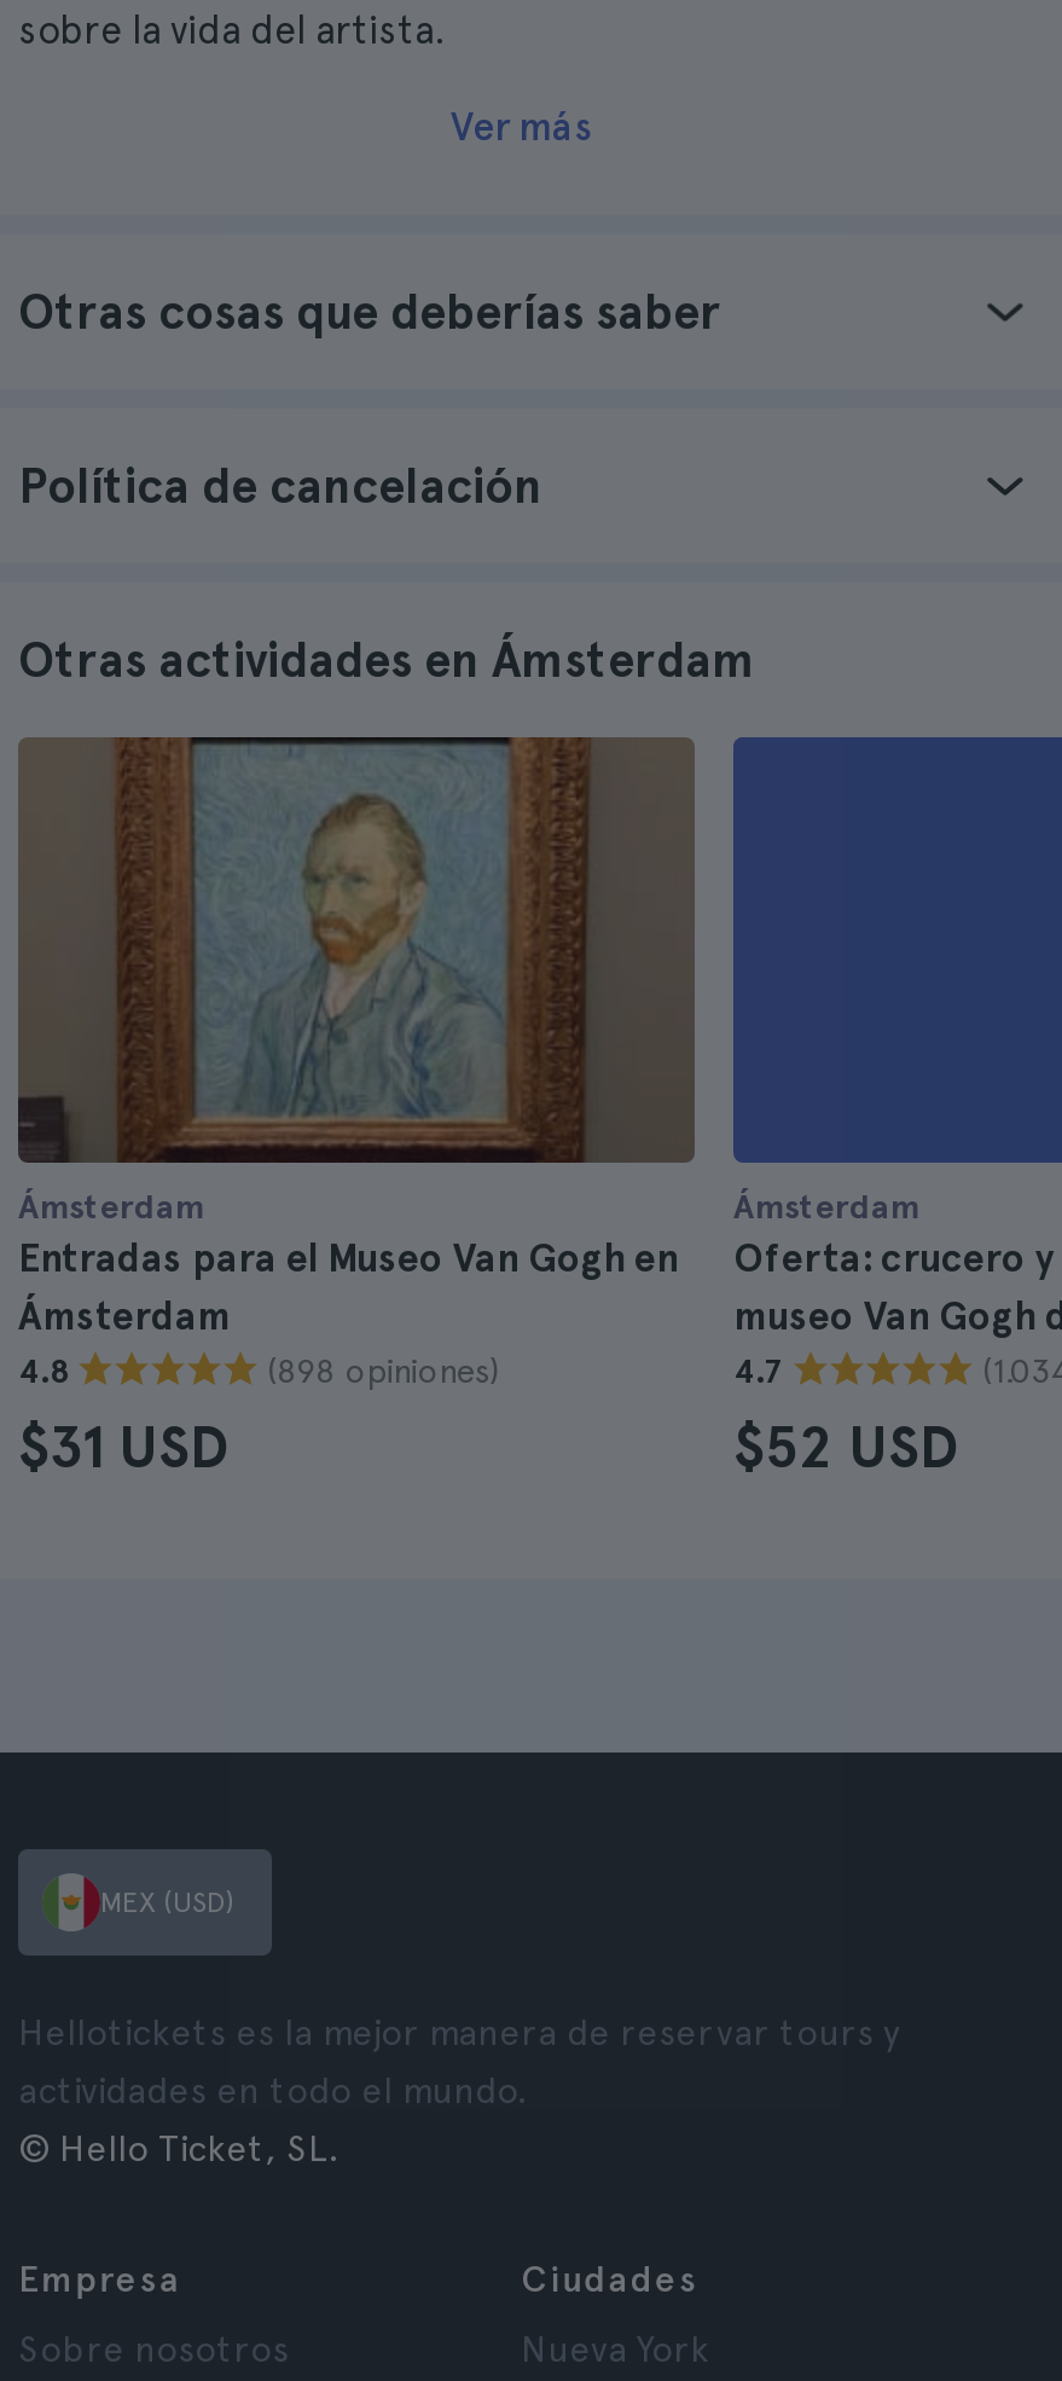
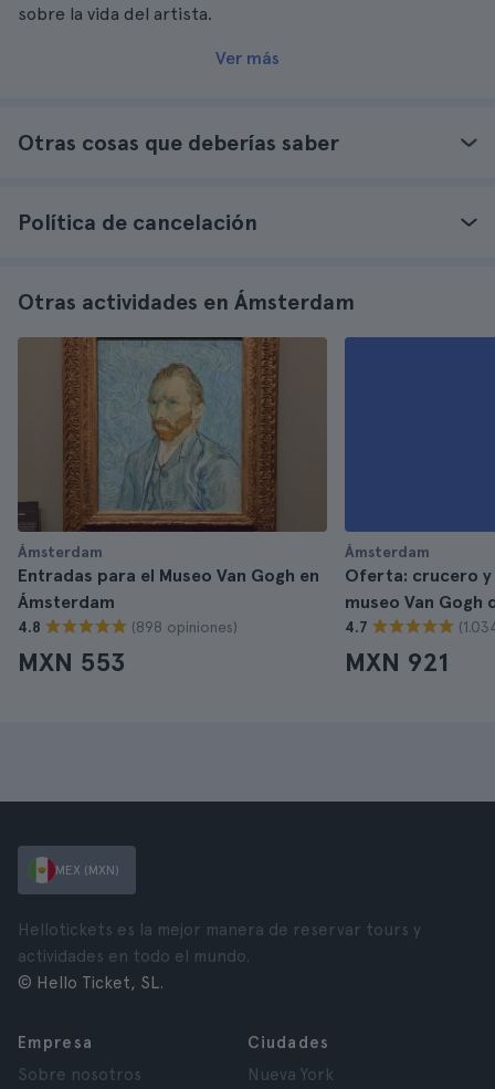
- $31 USD
+ MXN 553

- $52 USD
+ MXN 921

- MEX (USD)
+ MEX (MXN)
